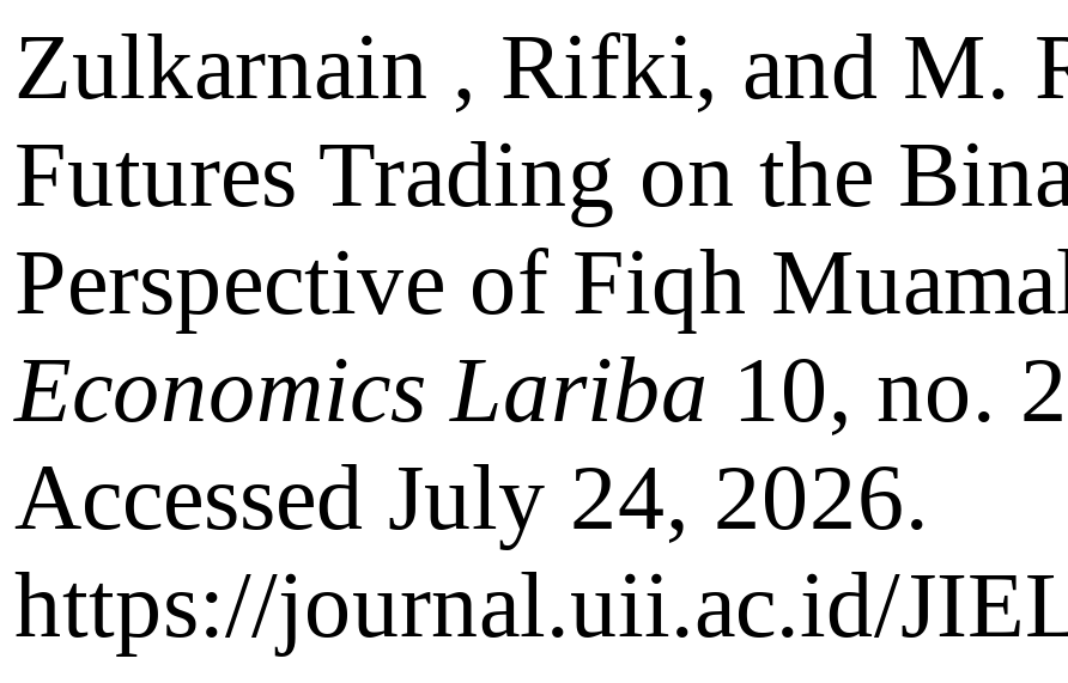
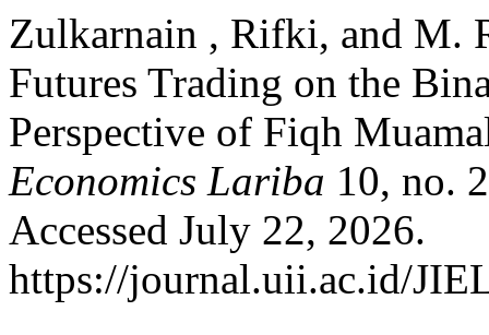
- Accessed July 24, 2026.
+ Accessed July 22, 2026.
